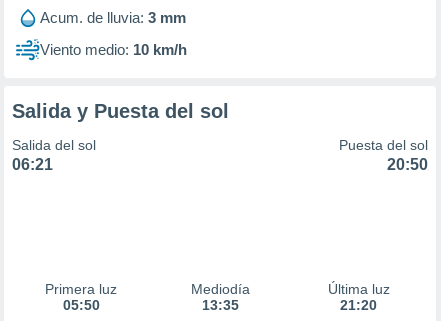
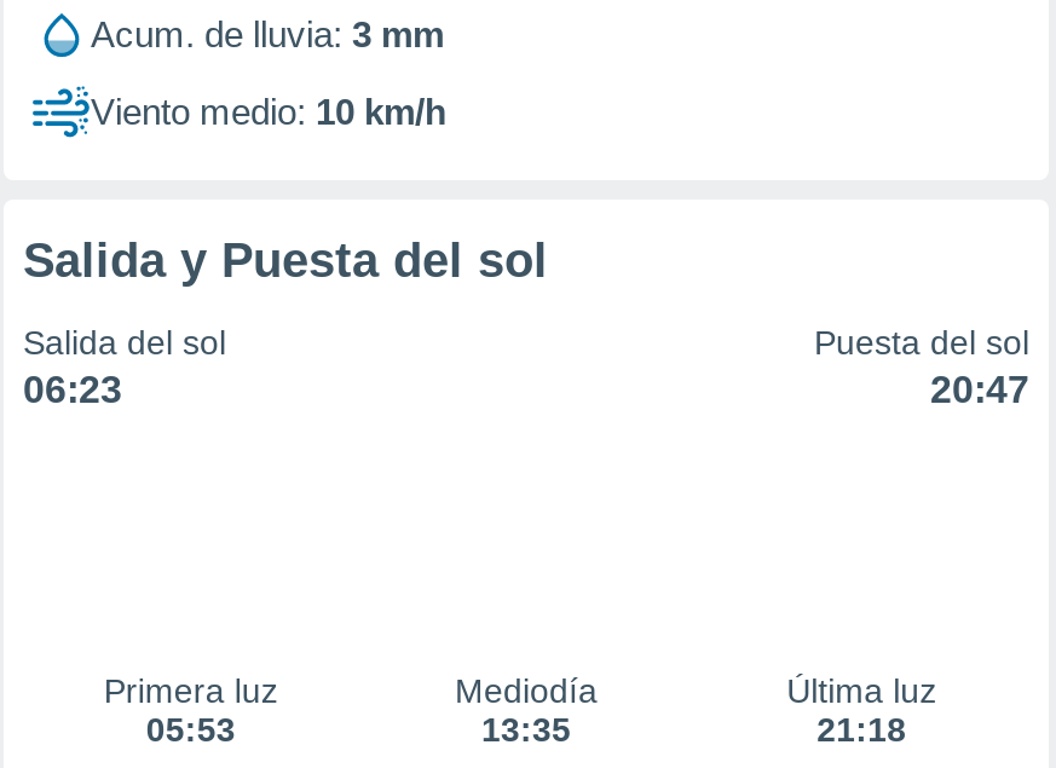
- 06:21
+ 06:23

- 20:50
+ 20:47

- 05:50
+ 05:53

- 21:20
+ 21:18
